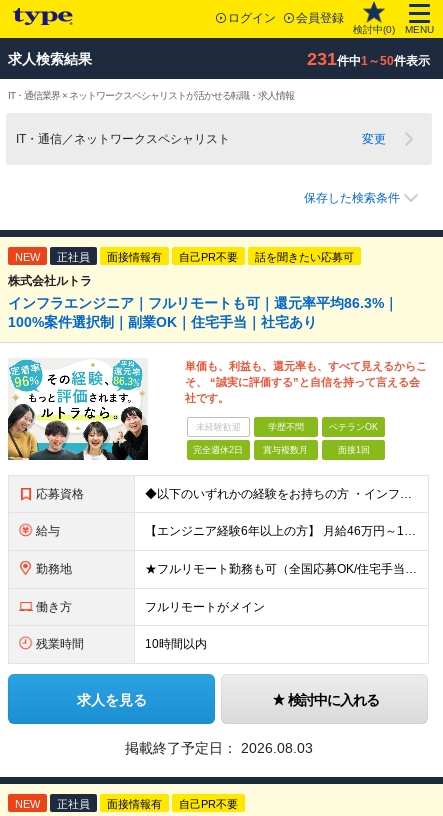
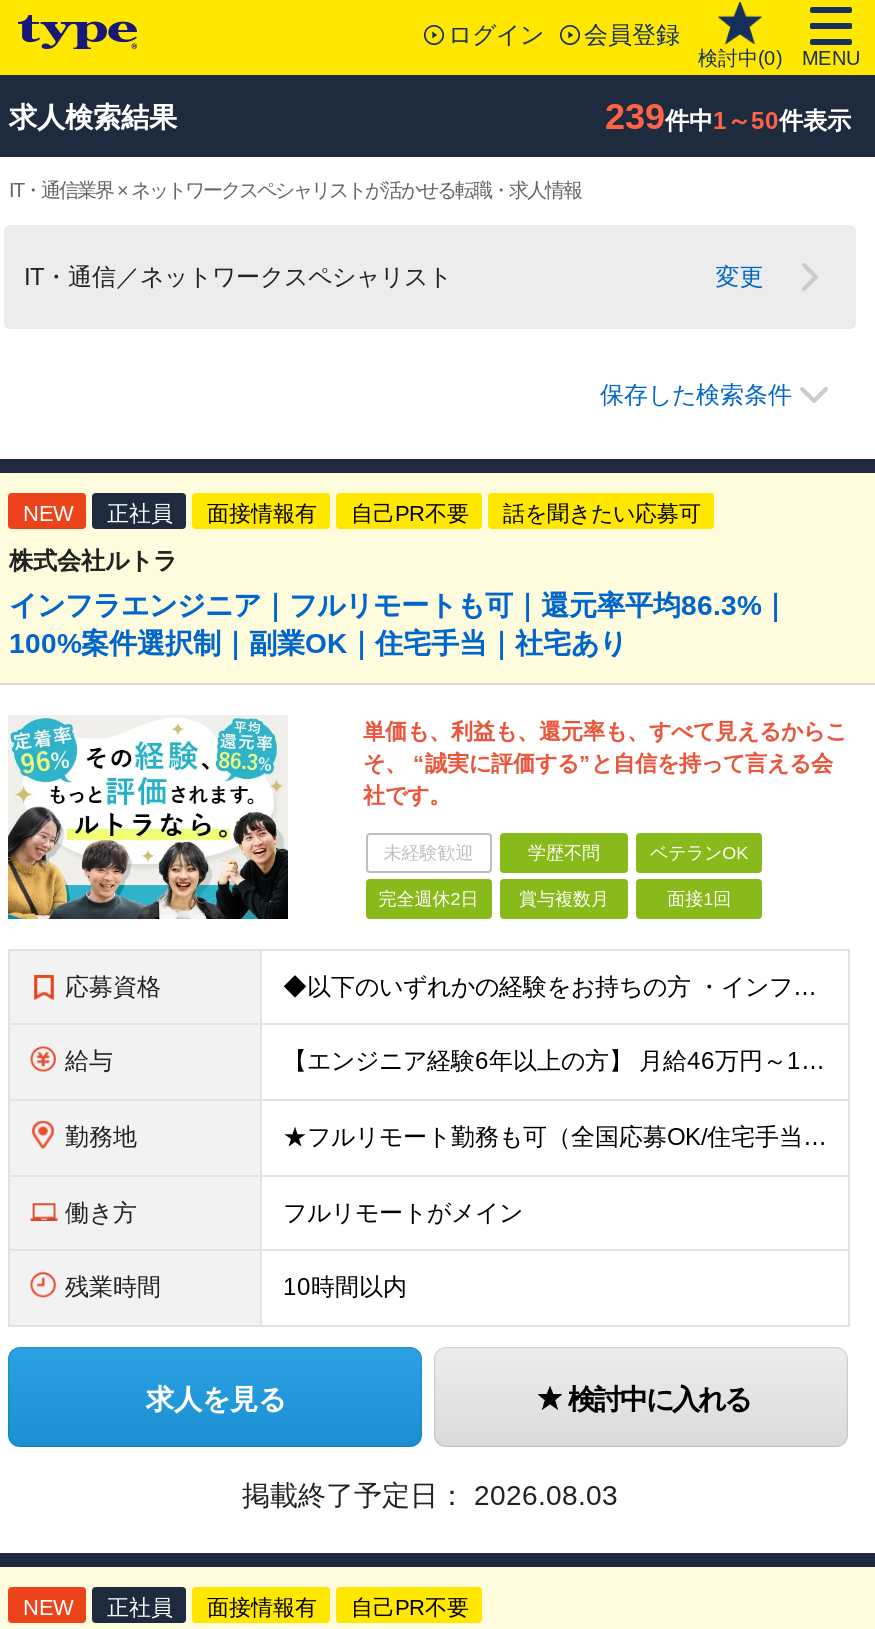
- 231件中1～50件表示
+ 239件中1～50件表示
